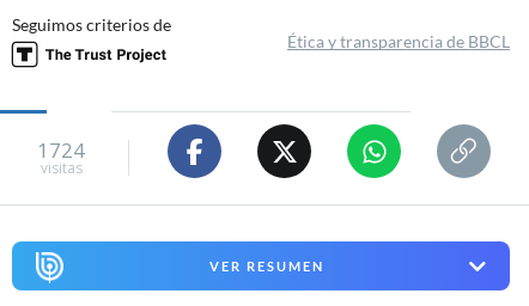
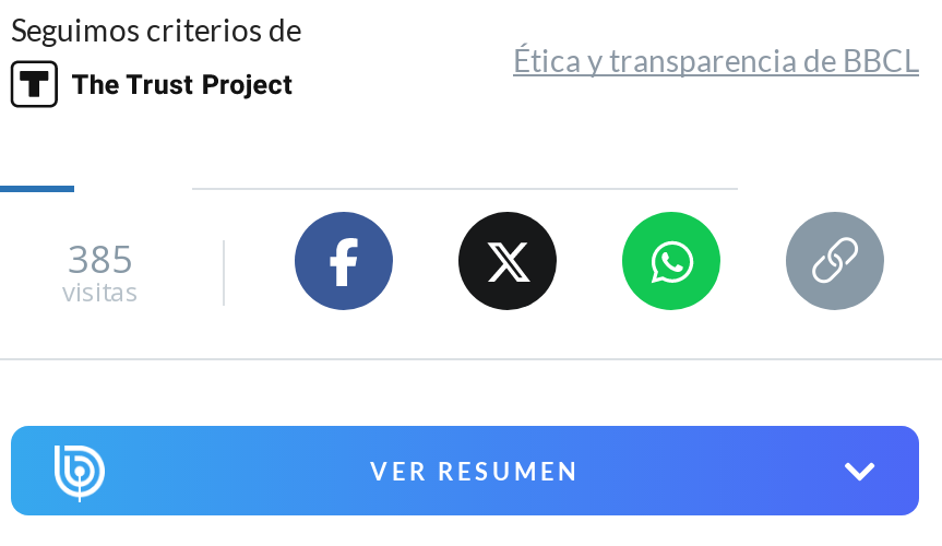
- 1724
+ 385
